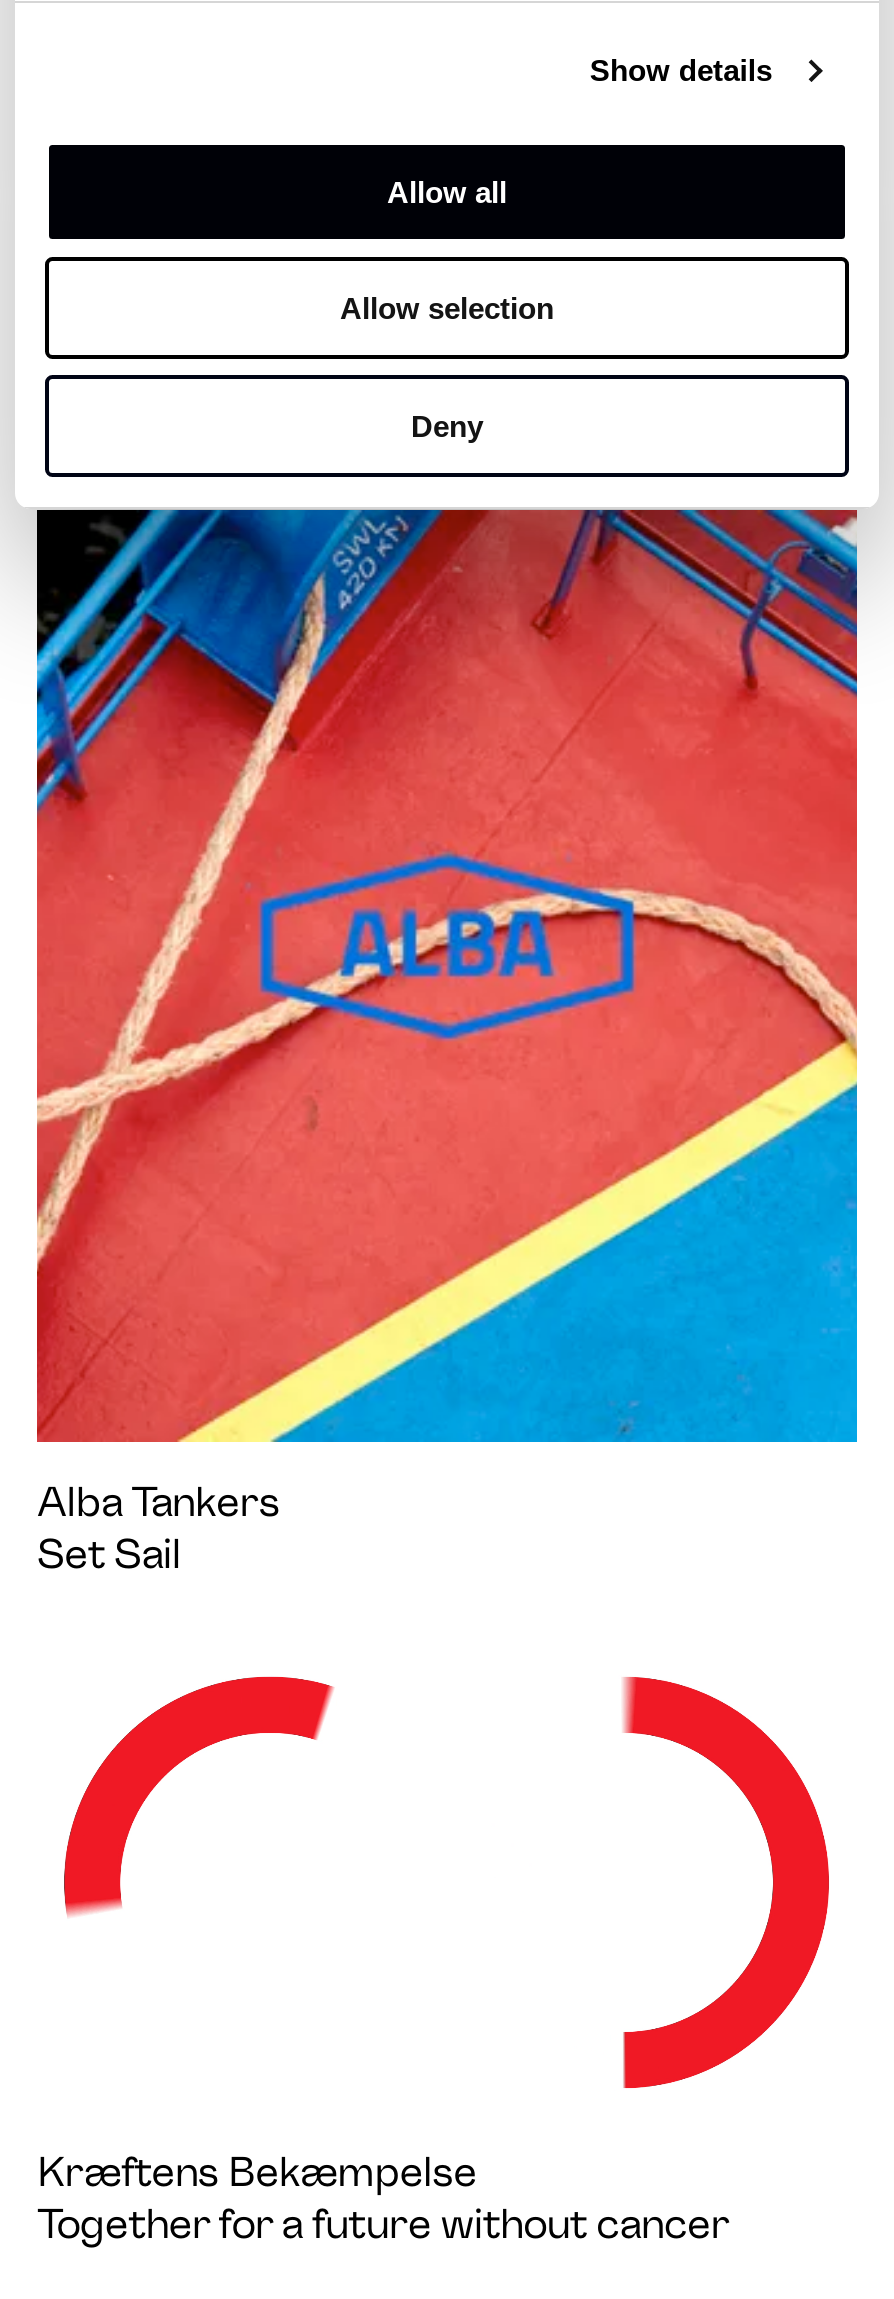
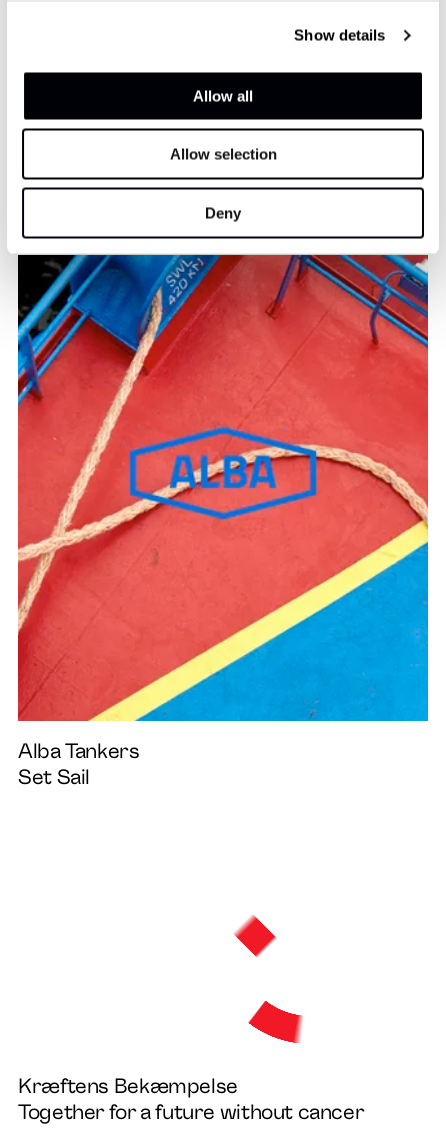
+ [image]

+ [image]

- [image]

- [image]
